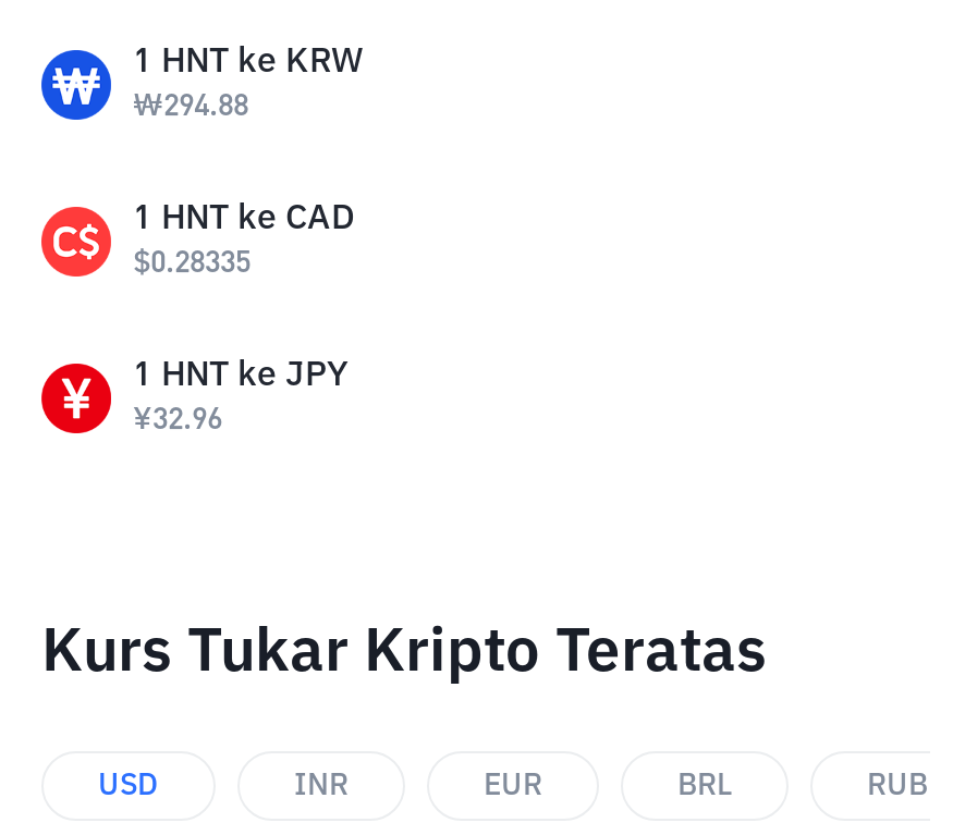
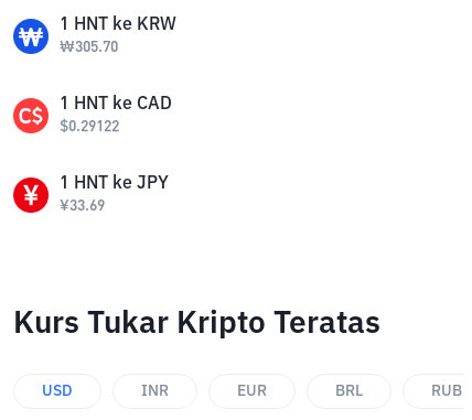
- ₩294.88
+ ₩305.70

- $0.28335
+ $0.29122

- ¥32.96
+ ¥33.69
